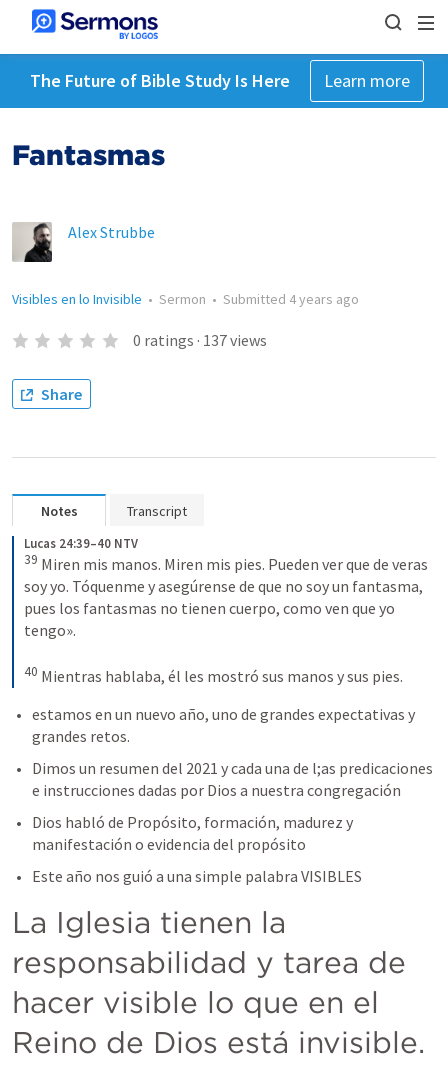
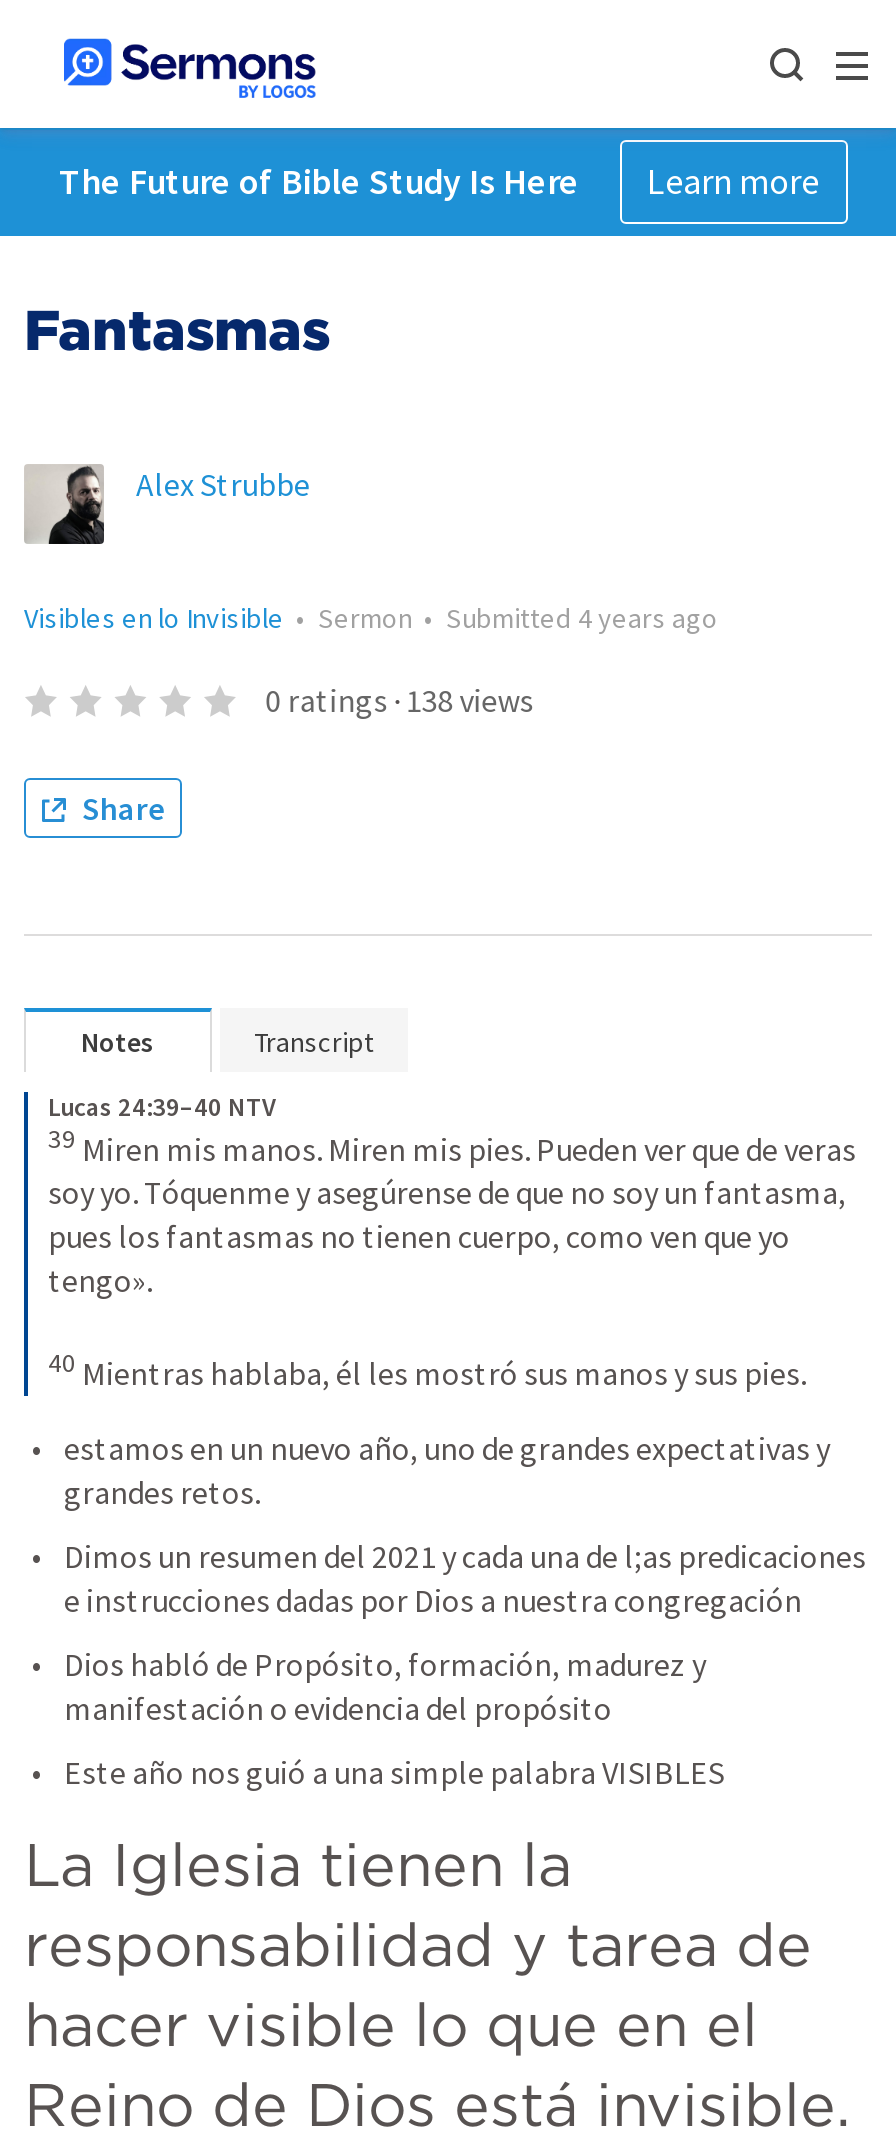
- 0 ratings · 137 views
+ 0 ratings · 138 views
